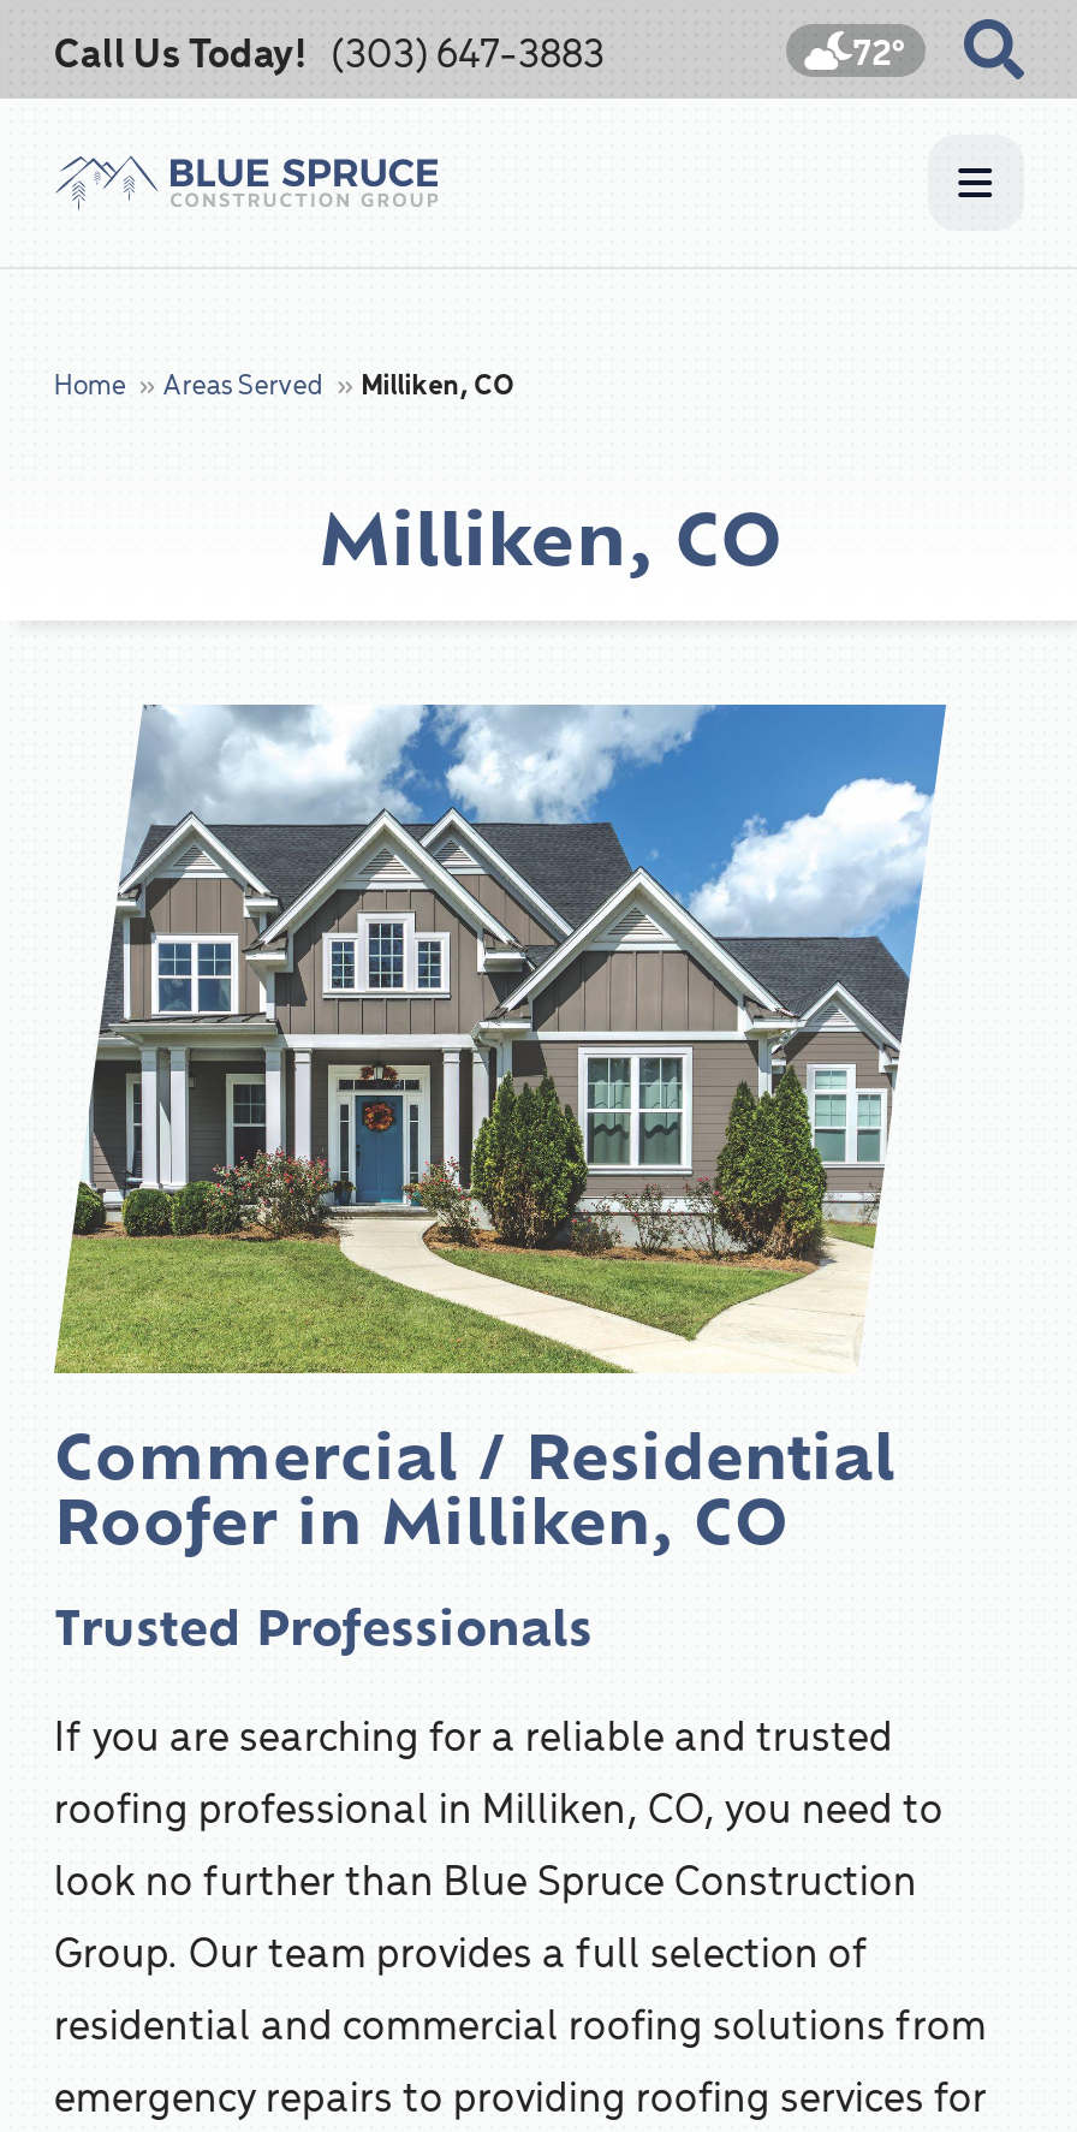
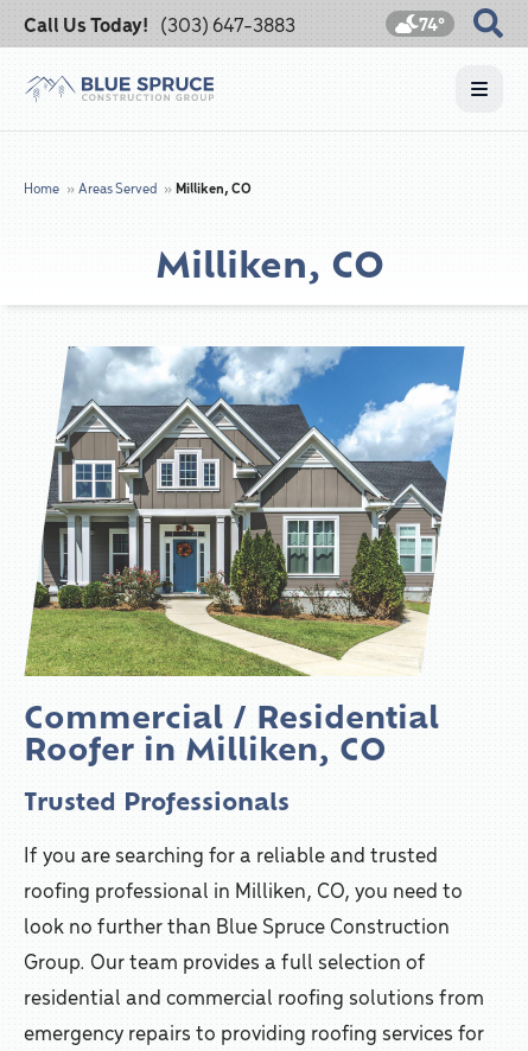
- 72°
+ 74°
